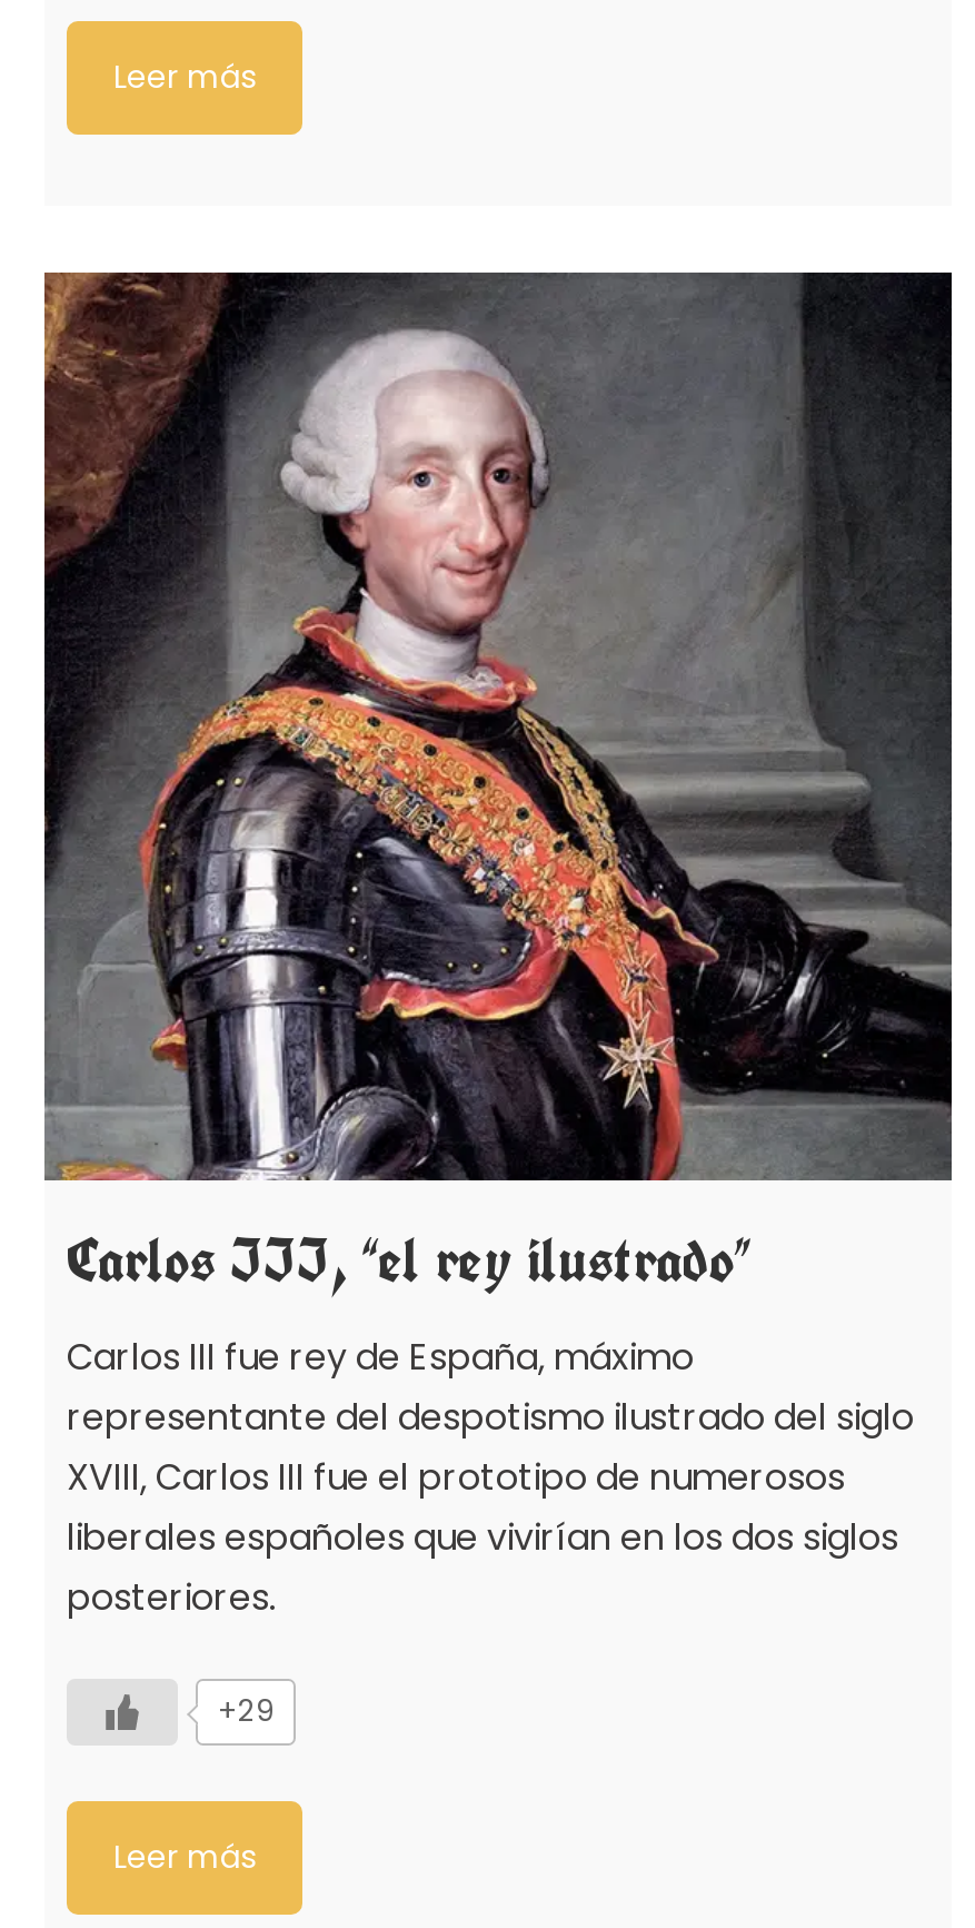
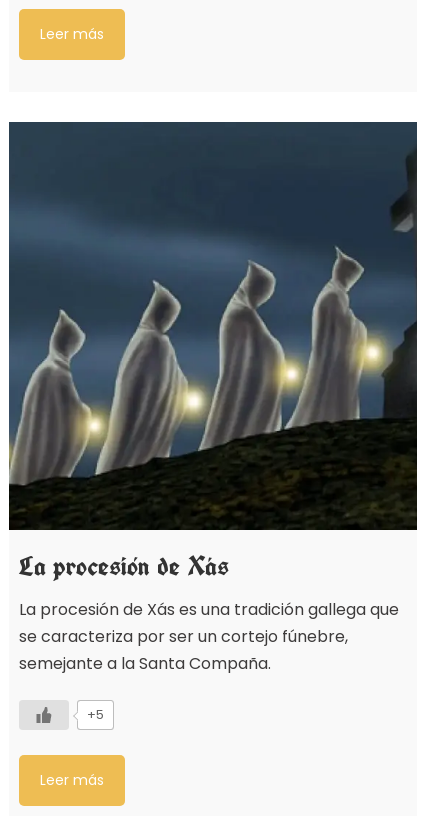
- [image]
- Carlos III, “el rey ilustrado”
- Carlos III fue rey de España, máximo
- representante del despotismo ilustrado del siglo
- XVIII, Carlos III fue el prototipo de numerosos
- liberales españoles que vivirían en los dos siglos
- posteriores.
+ [image]
+ La procesión de Xás
+ La procesión de Xás es una tradición gallega que
+ se caracteriza por ser un cortejo fúnebre,
+ semejante a la Santa Compaña.

- +29
+ +5
